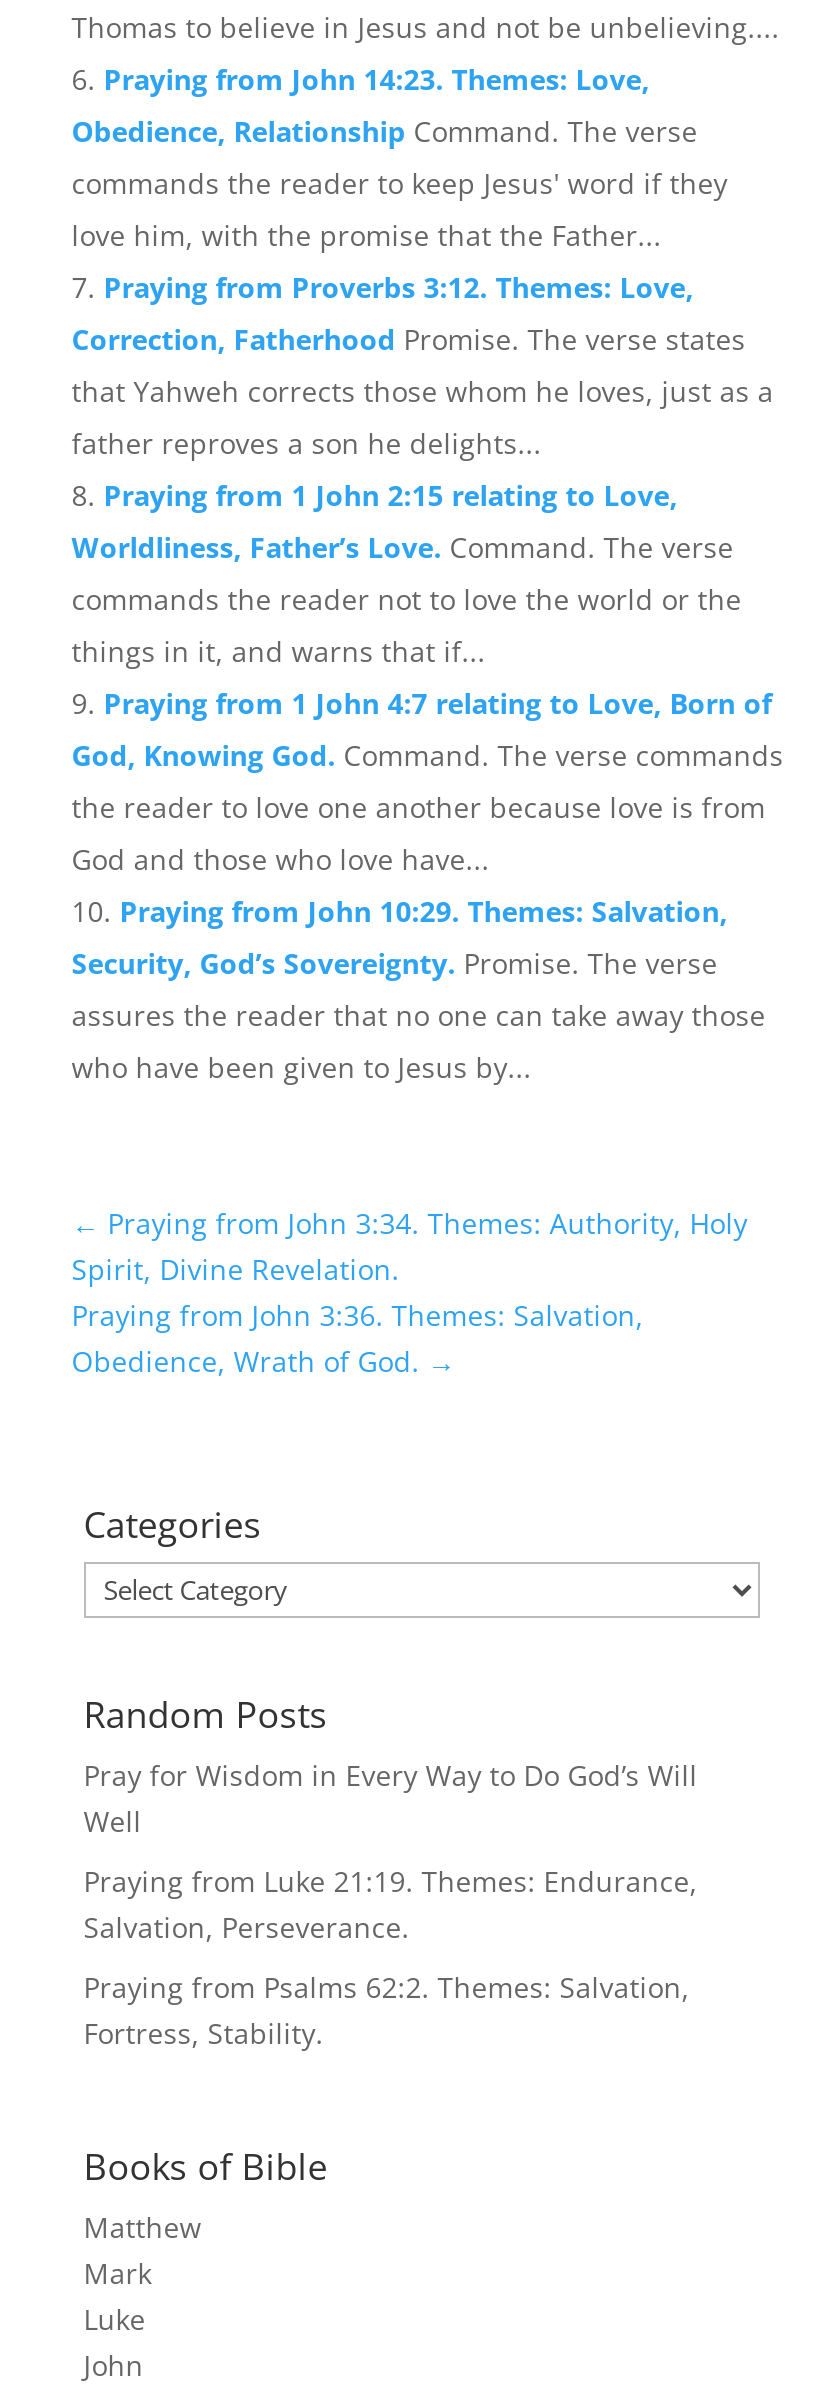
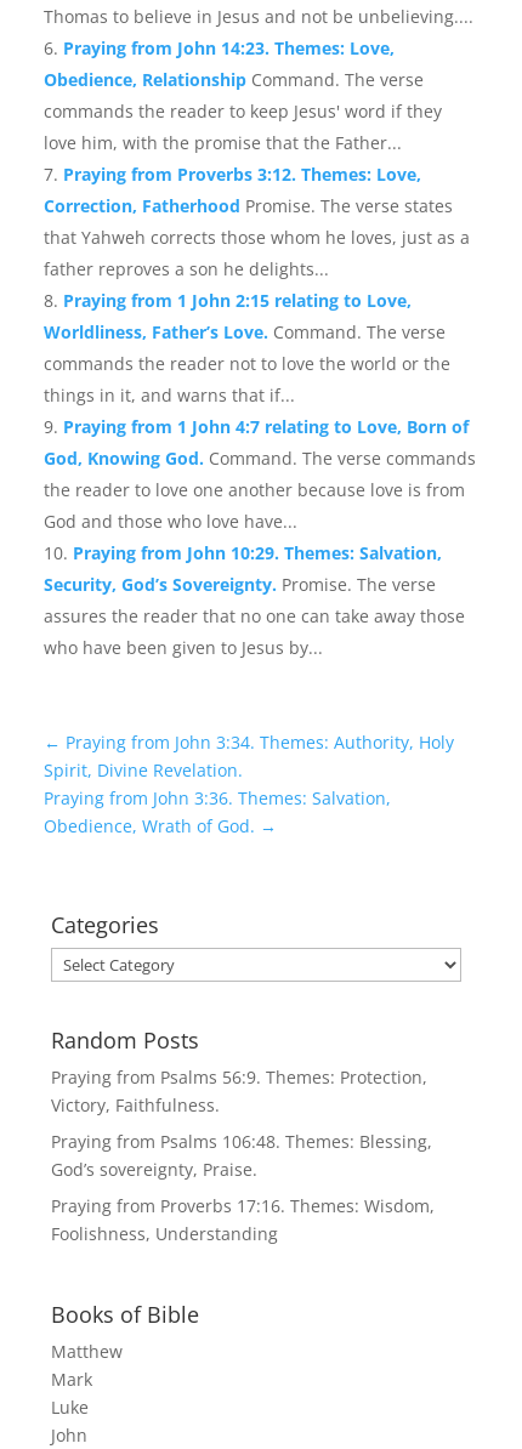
- Pray for Wisdom in Every Way to Do God’s Will
- Well
+ Praying from Psalms 56:9. Themes: Protection,
+ Victory, Faithfulness.

- Praying from Luke 21:19. Themes: Endurance,
- Salvation, Perseverance.
+ Praying from Psalms 106:48. Themes: Blessing,
+ God’s sovereignty, Praise.

- Praying from Psalms 62:2. Themes: Salvation,
- Fortress, Stability.
+ Praying from Proverbs 17:16. Themes: Wisdom,
+ Foolishness, Understanding
